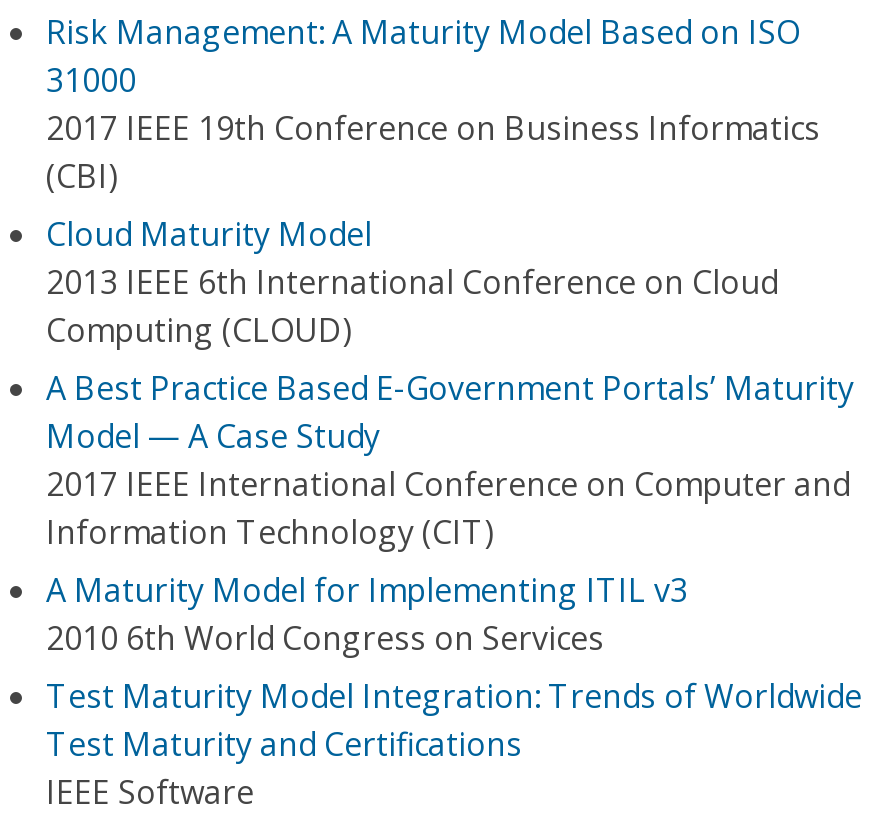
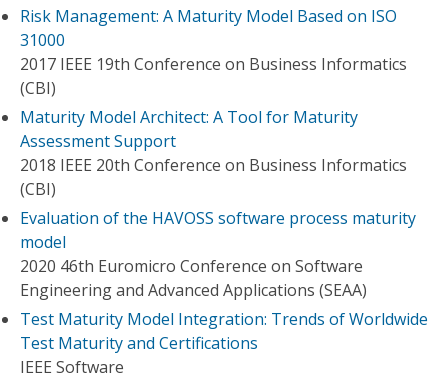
- Cloud Maturity Model
- 2013 IEEE 6th International Conference on Cloud
- Computing (CLOUD)
- A Best Practice Based E-Government Portals’ Maturity
- Model — A Case Study
- 2017 IEEE International Conference on Computer and
- Information Technology (CIT)
- A Maturity Model for Implementing ITIL v3
- 2010 6th World Congress on Services
+ Maturity Model Architect: A Tool for Maturity
+ Assessment Support
+ 2018 IEEE 20th Conference on Business Informatics
+ (CBI)
+ Evaluation of the HAVOSS software process maturity
+ model
+ 2020 46th Euromicro Conference on Software
+ Engineering and Advanced Applications (SEAA)
